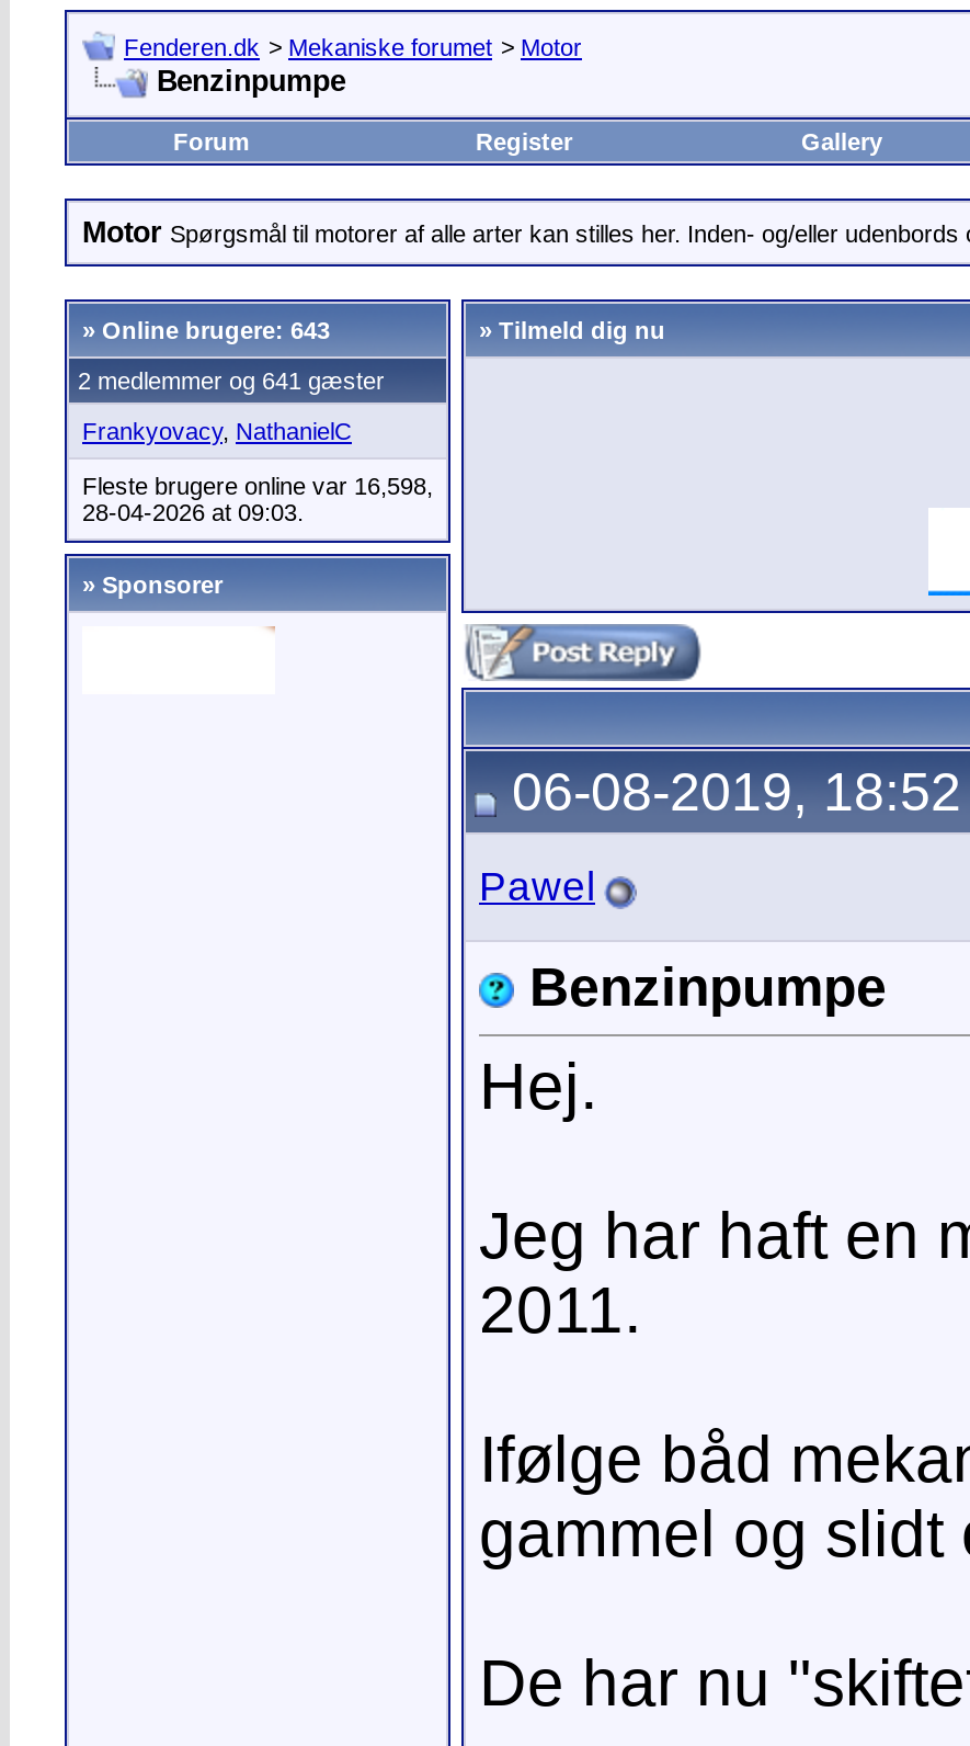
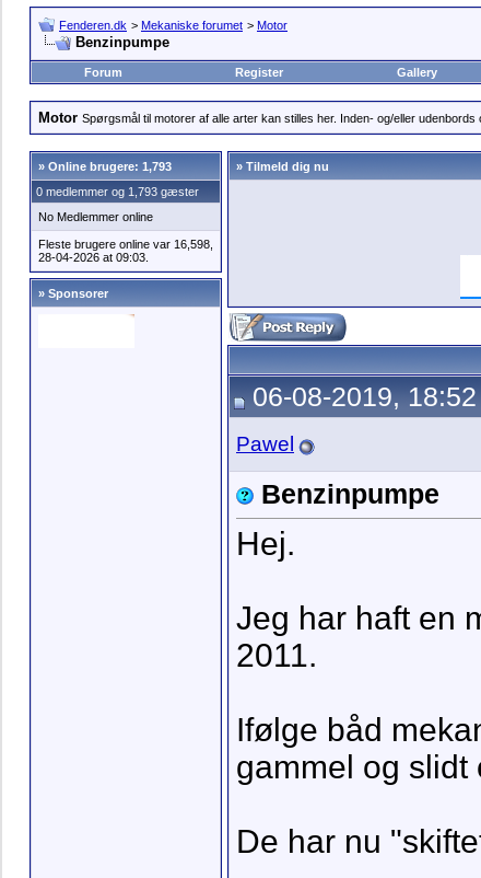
- » Online brugere: 643
+ » Online brugere: 1,793

- 2 medlemmer og 641 gæster
+ 0 medlemmer og 1,793 gæster

- Frankyovacy, NathanielC
+ No Medlemmer online
